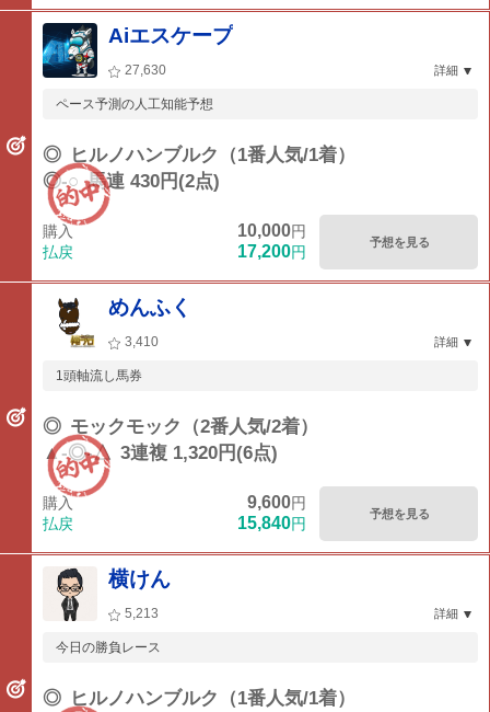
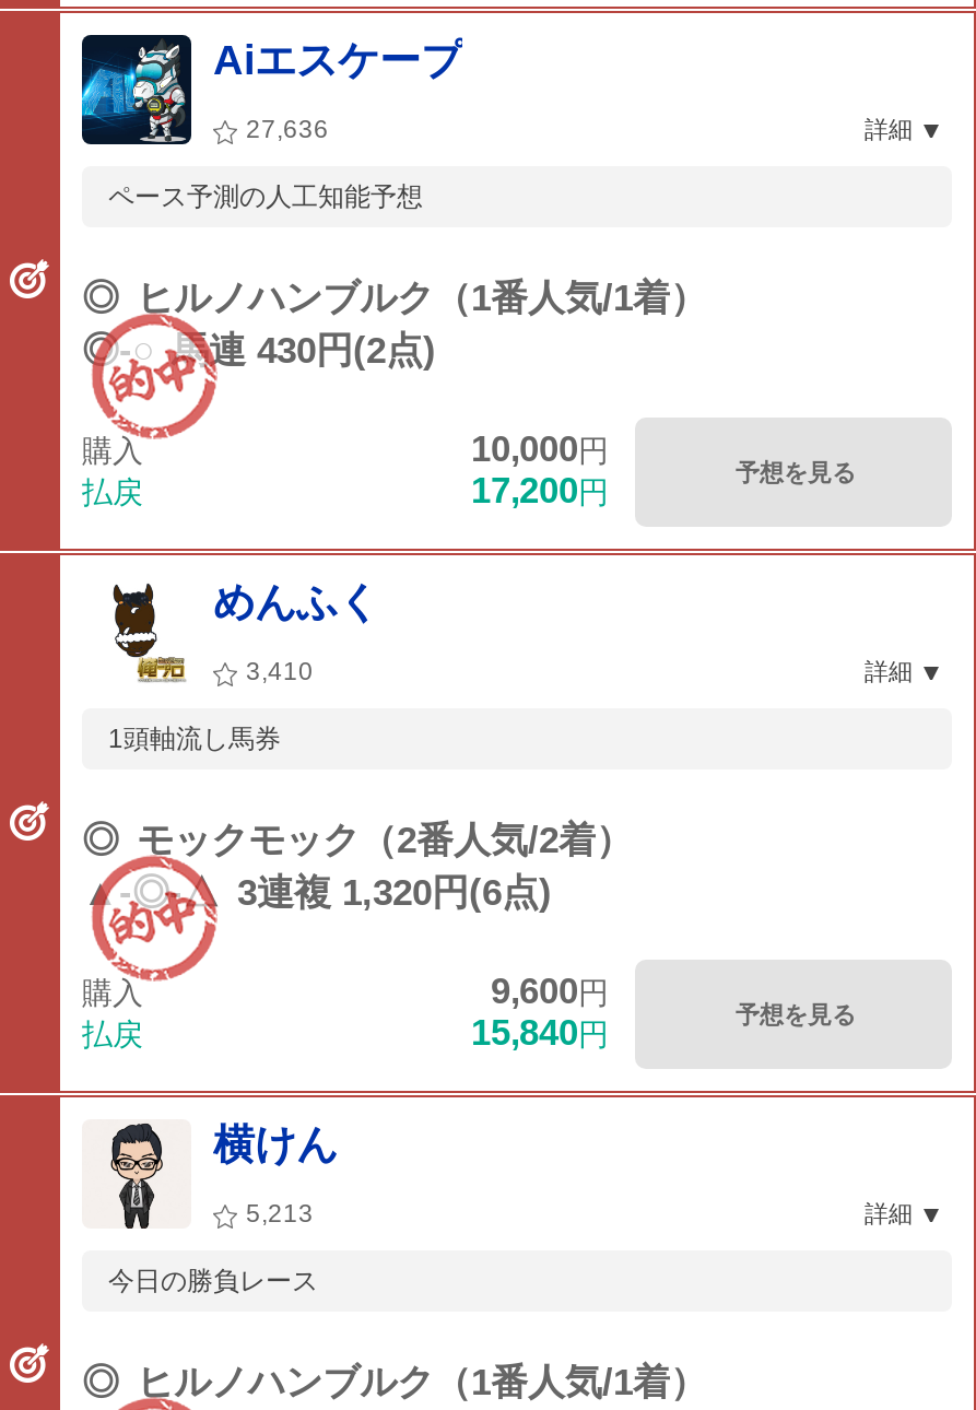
- 27,630
+ 27,636
